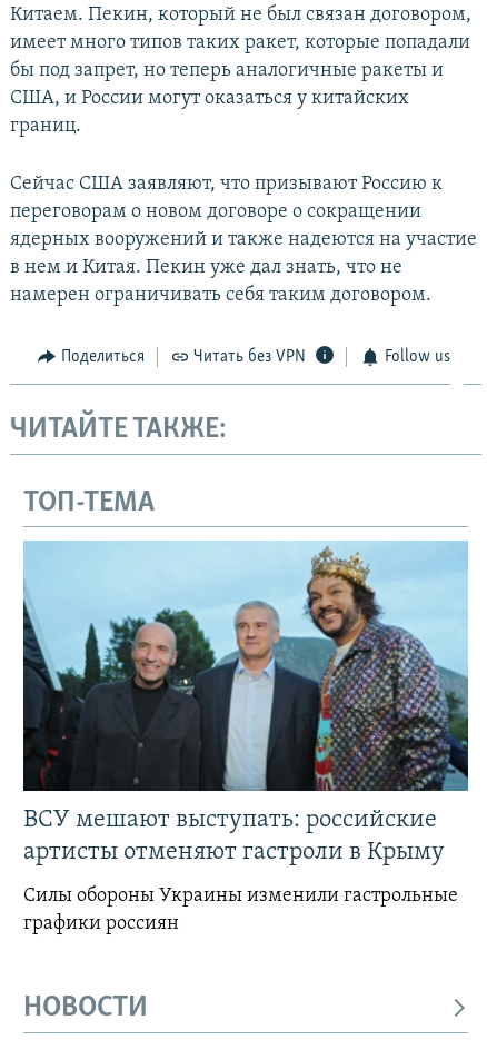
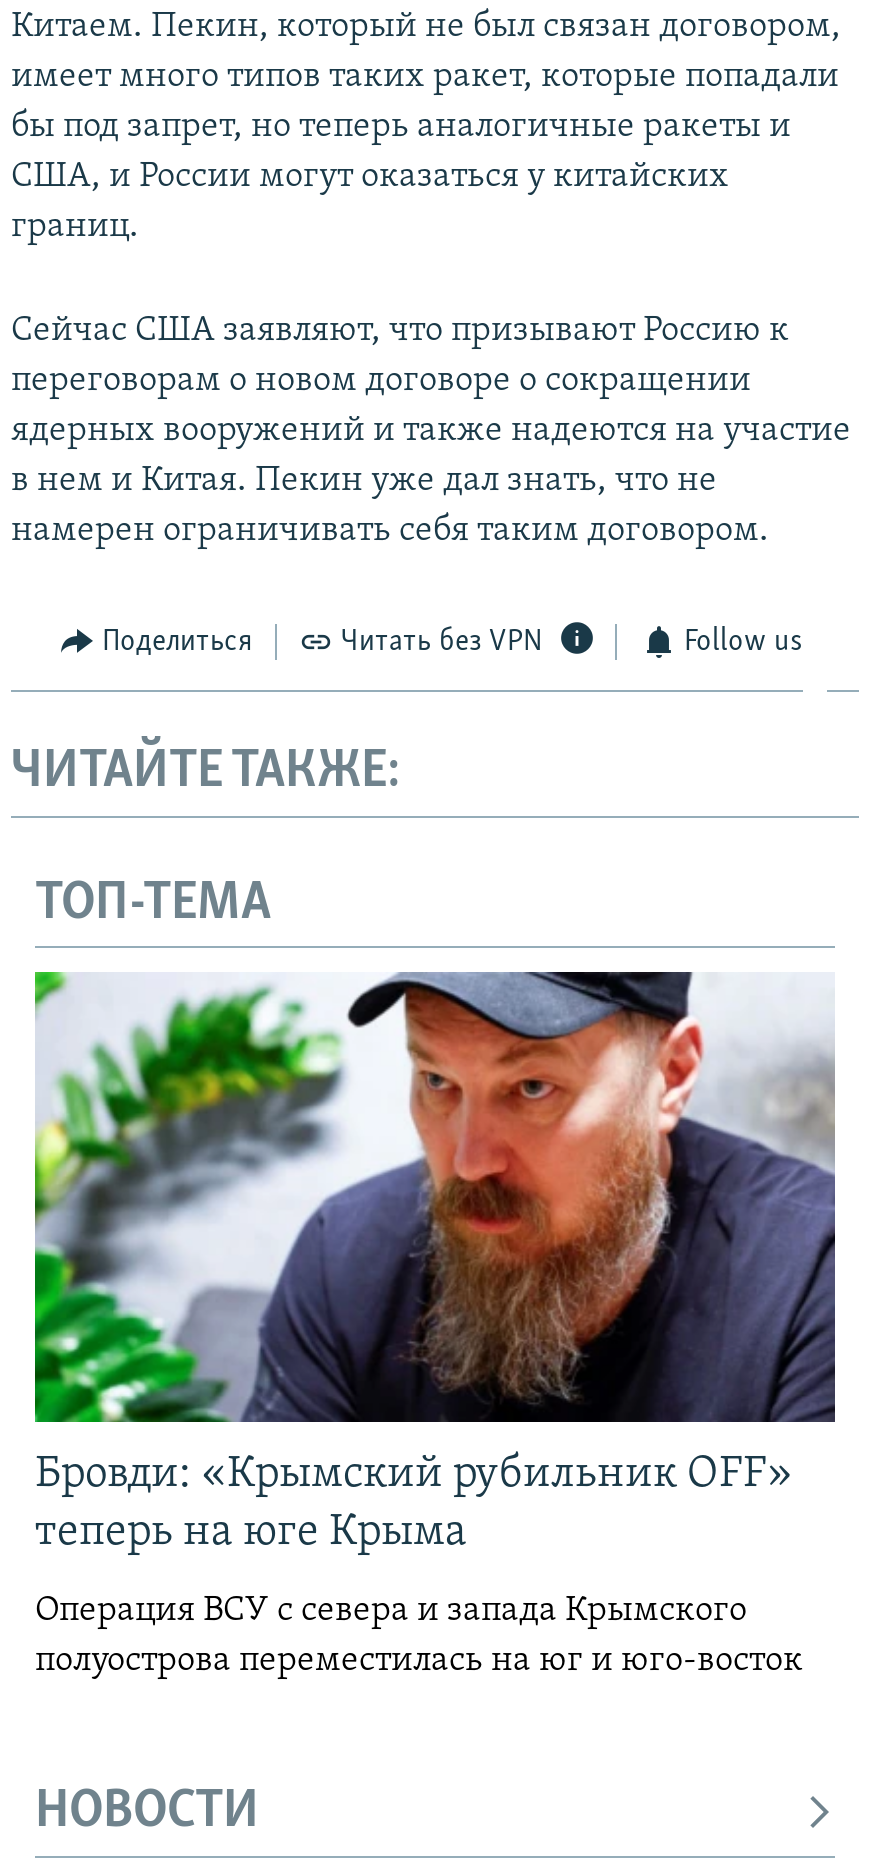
- [image]
- ВСУ мешают выступать: российские
- артисты отменяют гастроли в Крыму
+ [image]
+ Бровди: «Крымский рубильник OFF»
+ теперь на юге Крыма

- Силы обороны Украины изменили гастрольные
- графики россиян
+ Операция ВСУ с севера и запада Крымского
+ полуострова переместилась на юг и юго-восток
